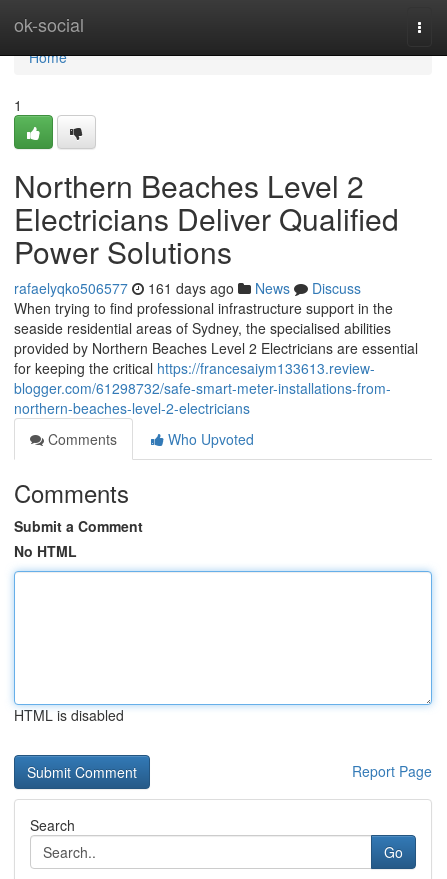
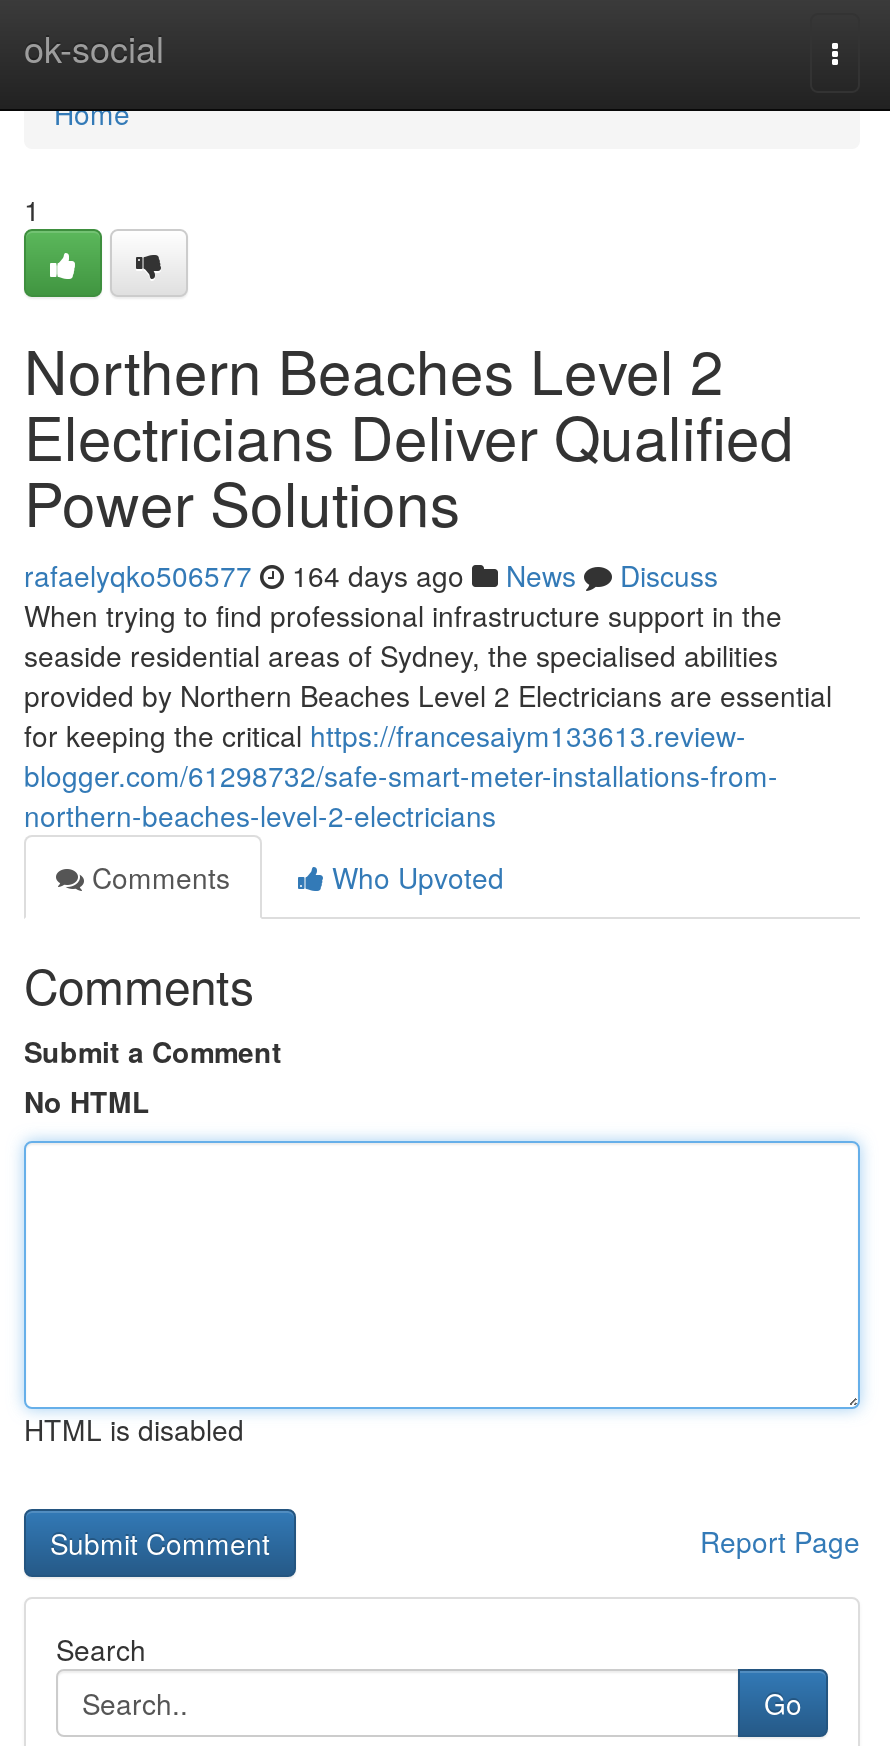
- rafaelyqko506577 161 days ago News Discuss
+ rafaelyqko506577 164 days ago News Discuss
